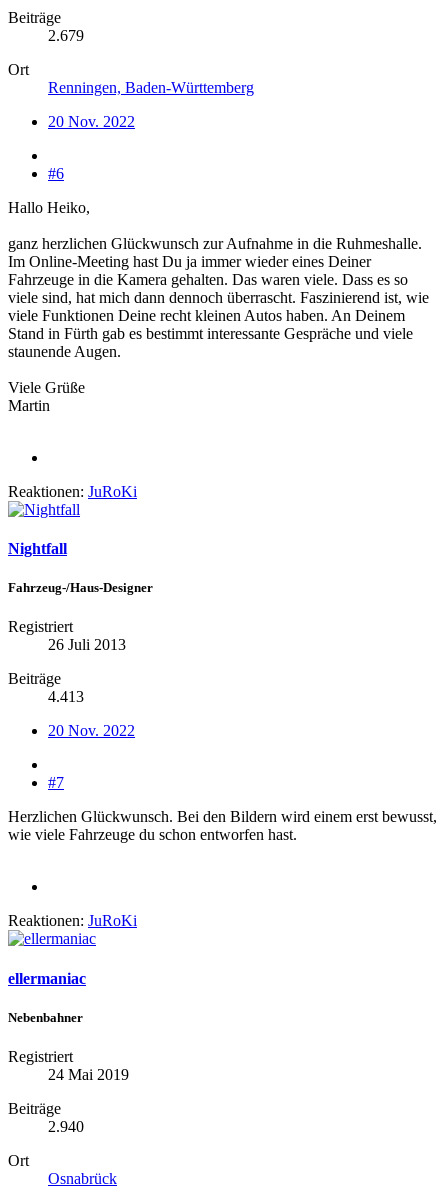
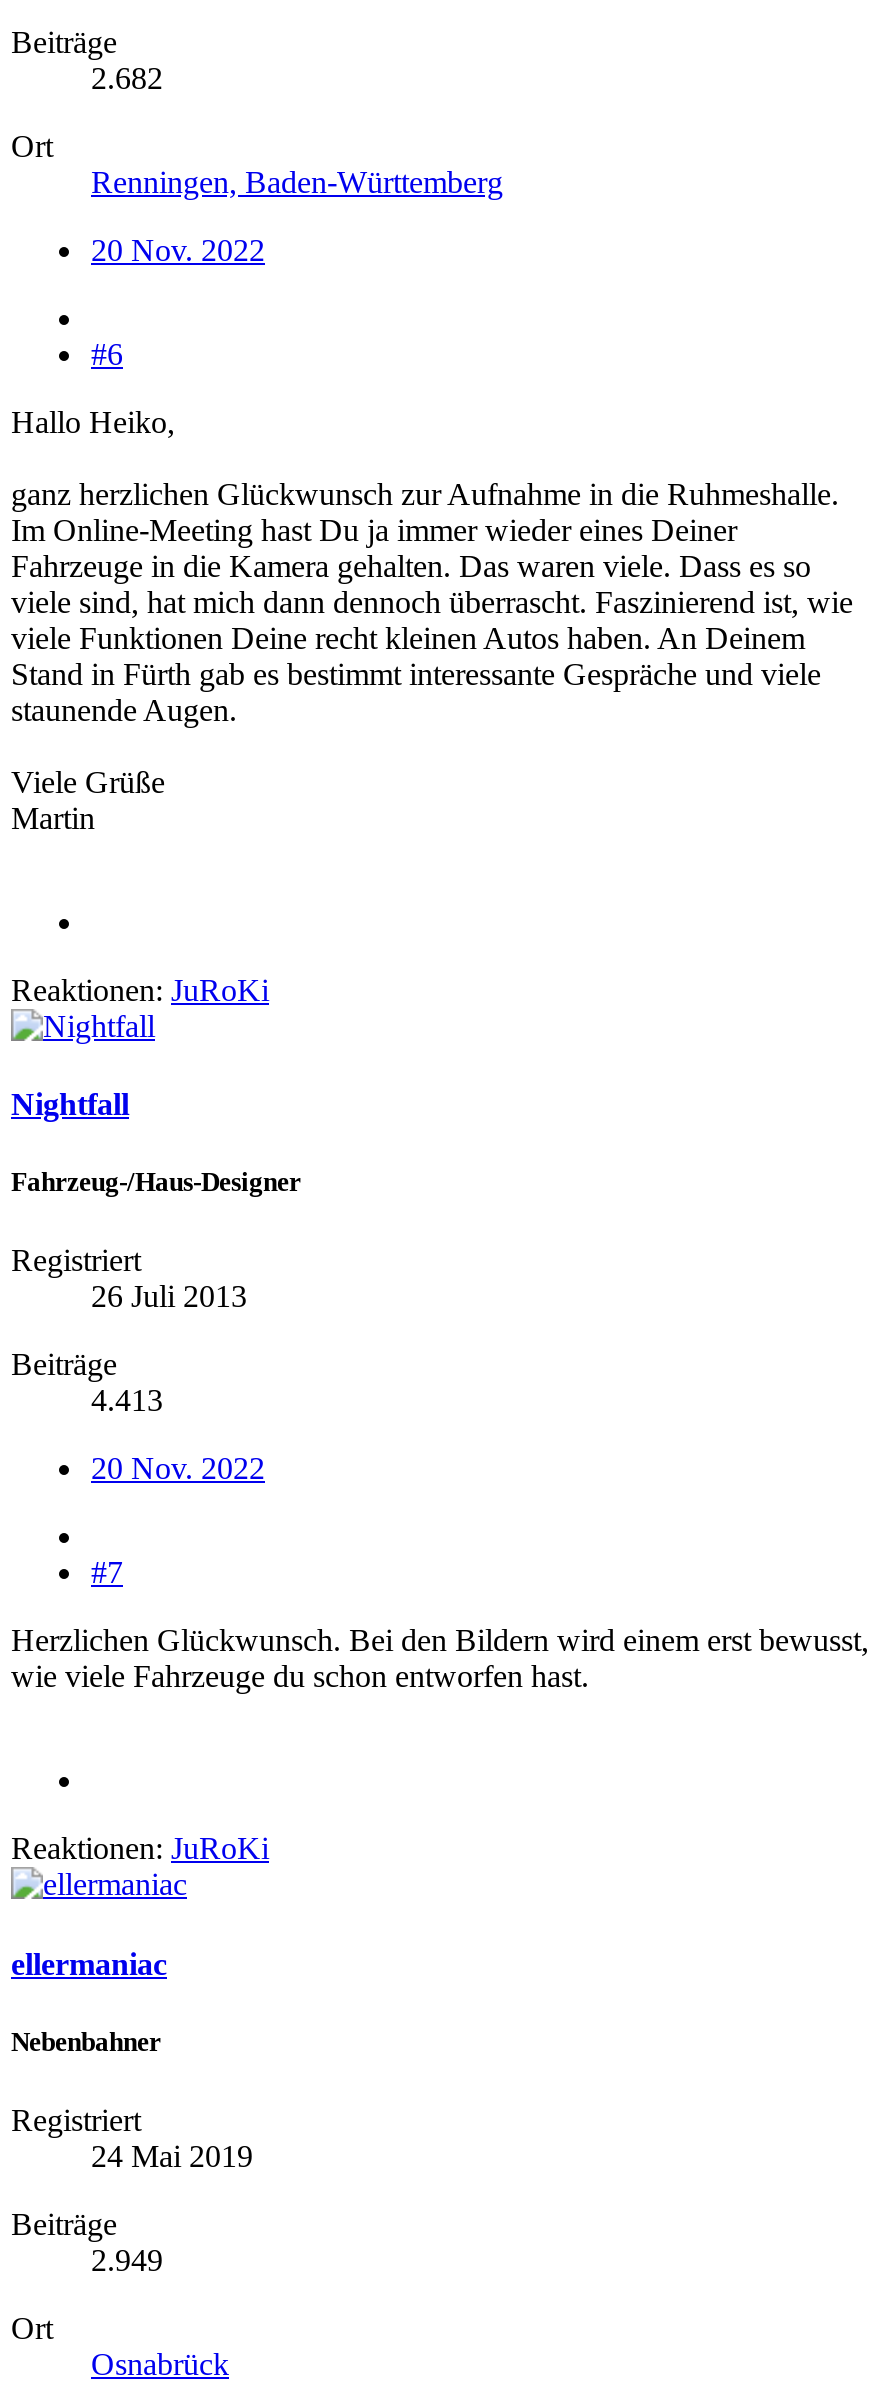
- 2.679
+ 2.682

- 2.940
+ 2.949
